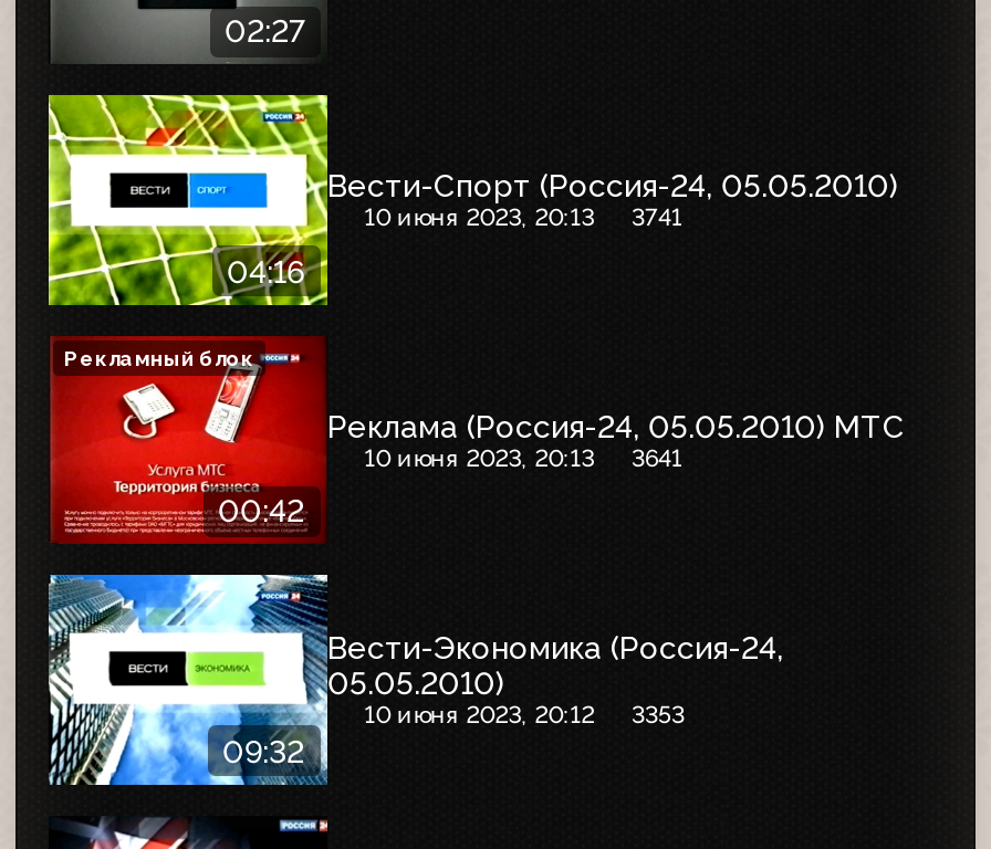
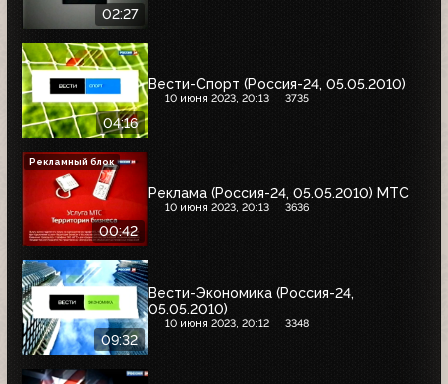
- 10 июня 2023, 20:13 3741
+ 10 июня 2023, 20:13 3735

- 10 июня 2023, 20:13 3641
+ 10 июня 2023, 20:13 3636

- 10 июня 2023, 20:12 3353
+ 10 июня 2023, 20:12 3348
